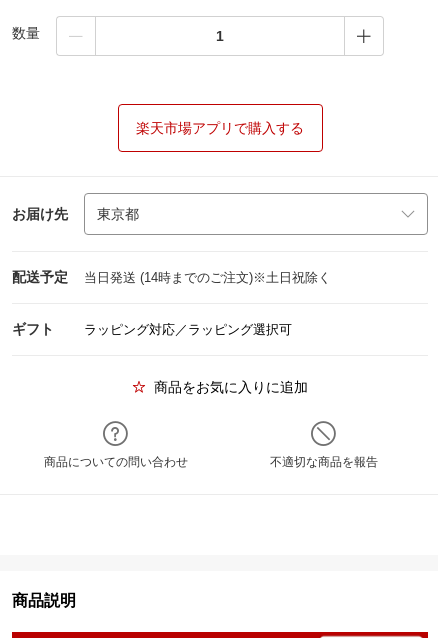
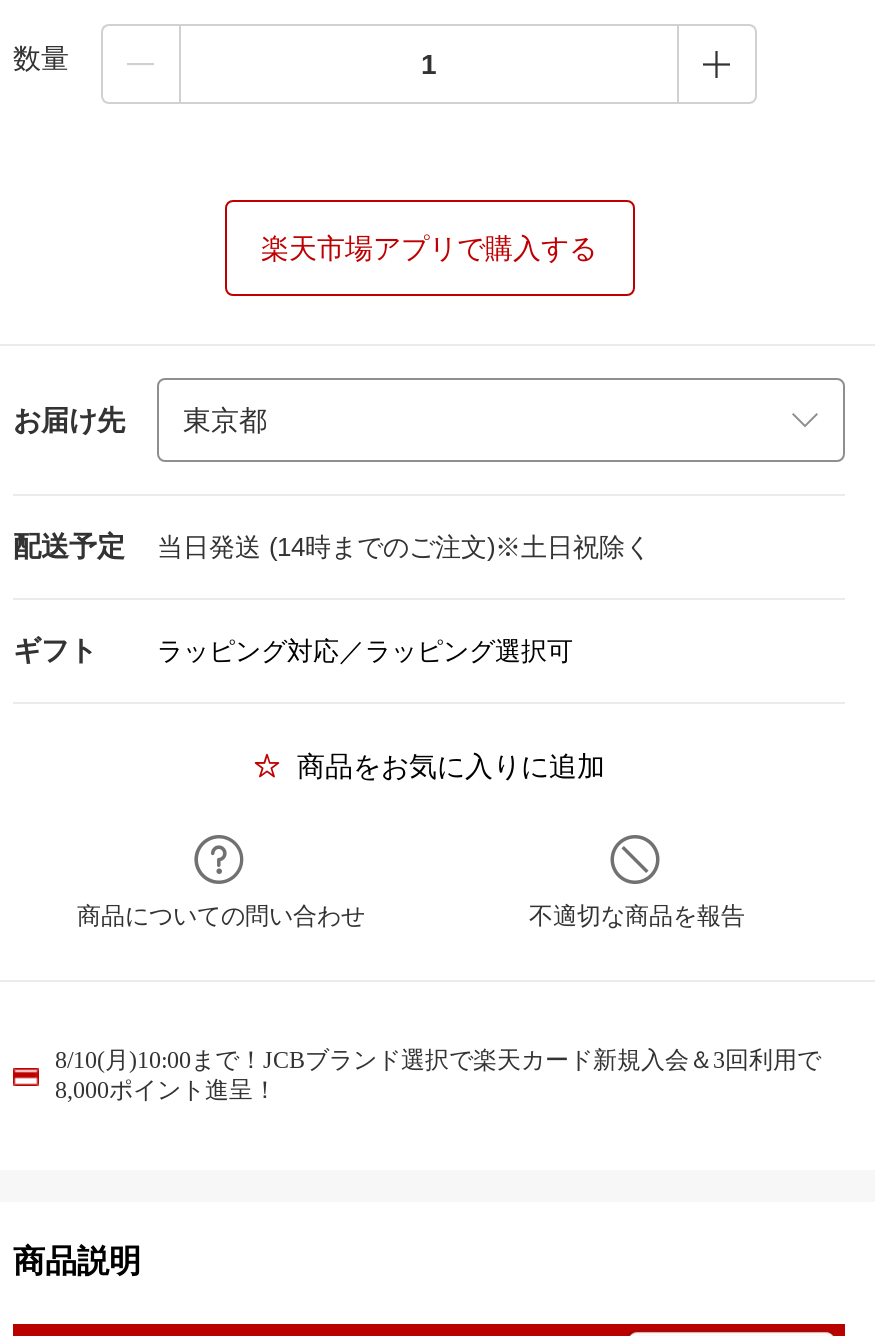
+ 8/10(月)10:00まで！JCBブランド選択で楽天カード新規入会＆3回利用で
+ 8,000ポイント進呈！
